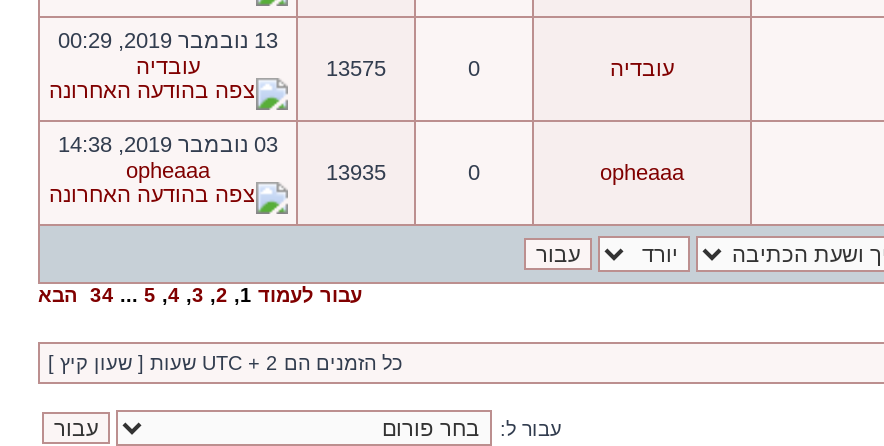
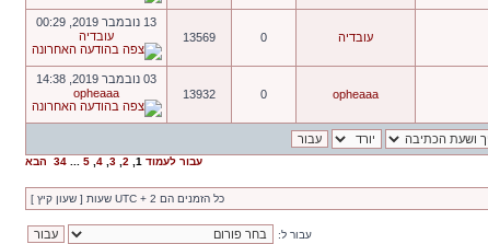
- 13575
+ 13569

- 13935
+ 13932
